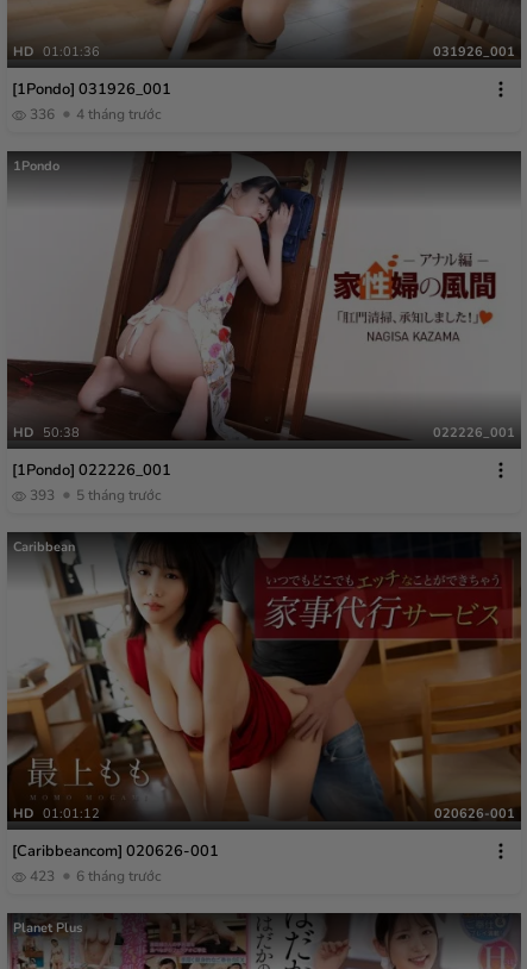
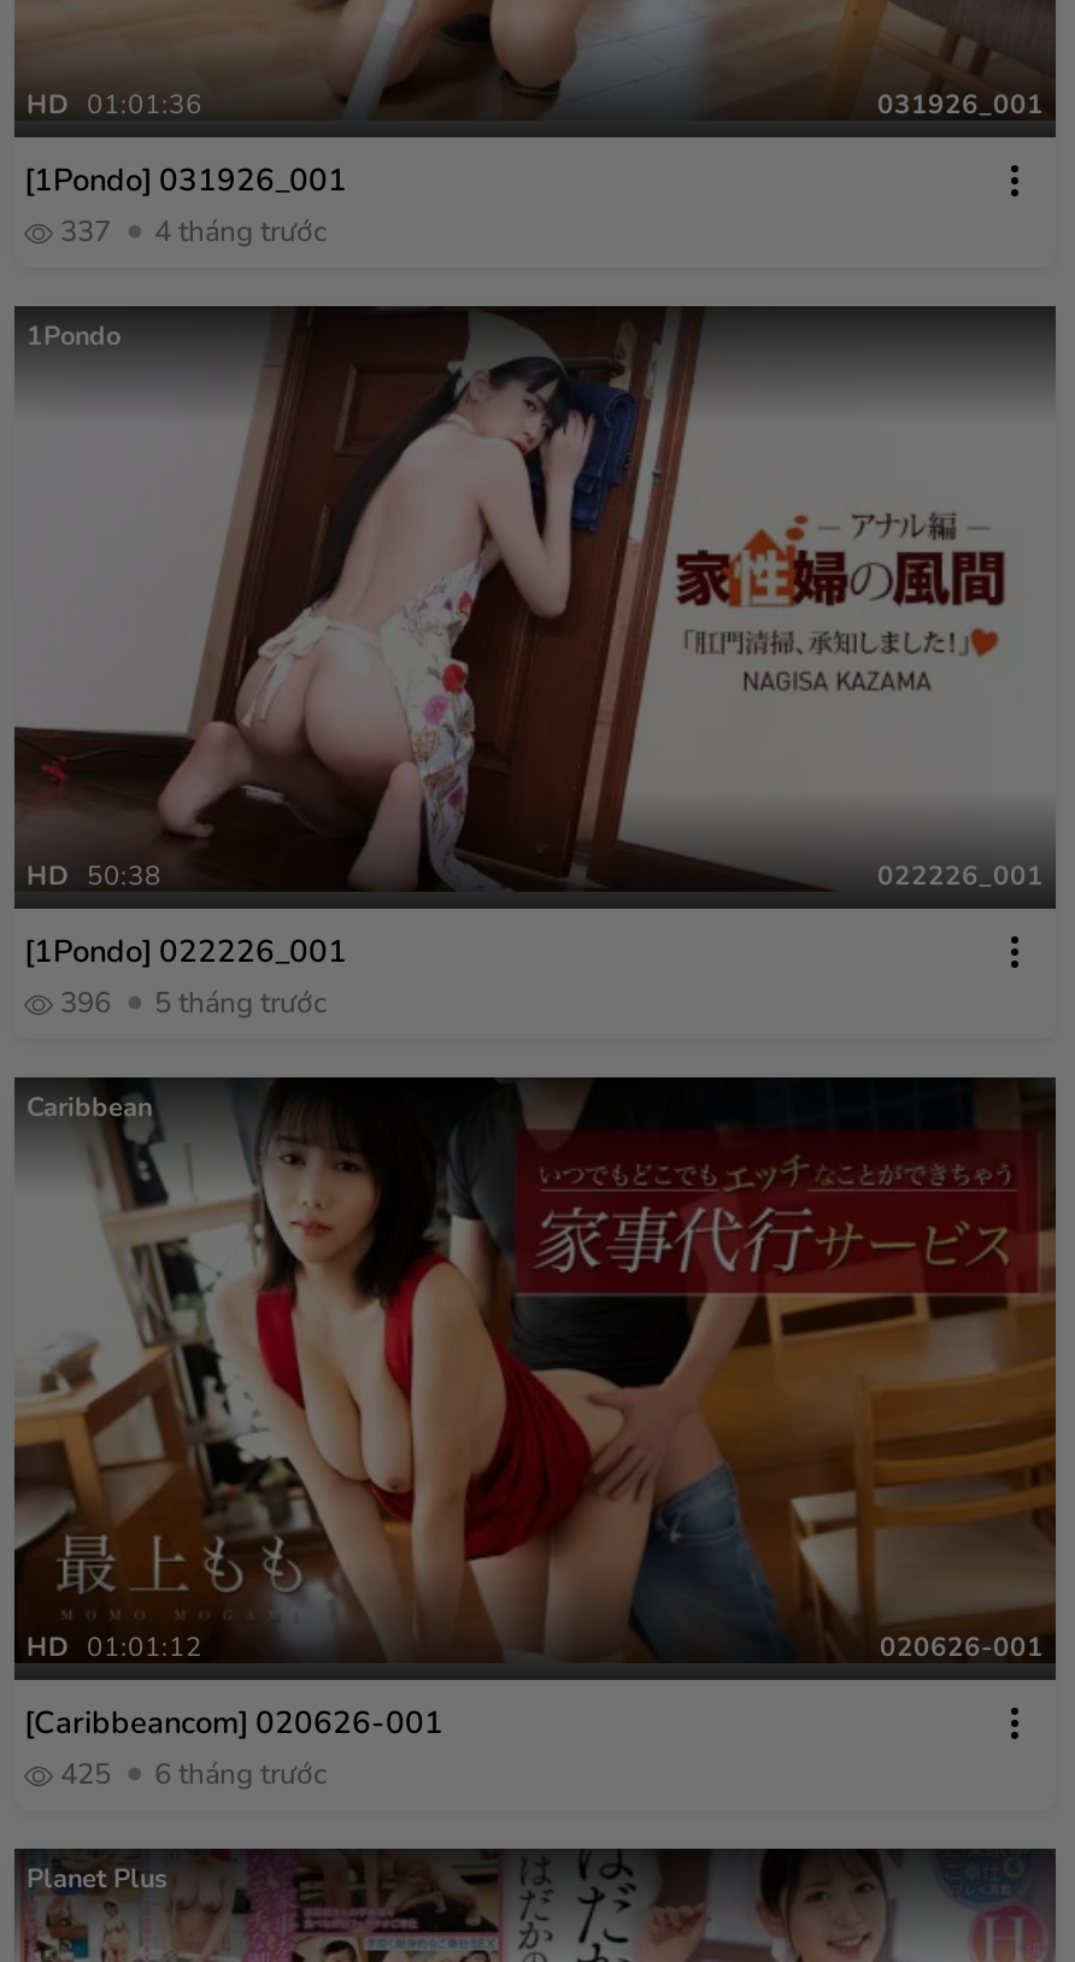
- 336 4 tháng trước
+ 337 4 tháng trước

- 393 5 tháng trước
+ 396 5 tháng trước

- 423 6 tháng trước
+ 425 6 tháng trước
